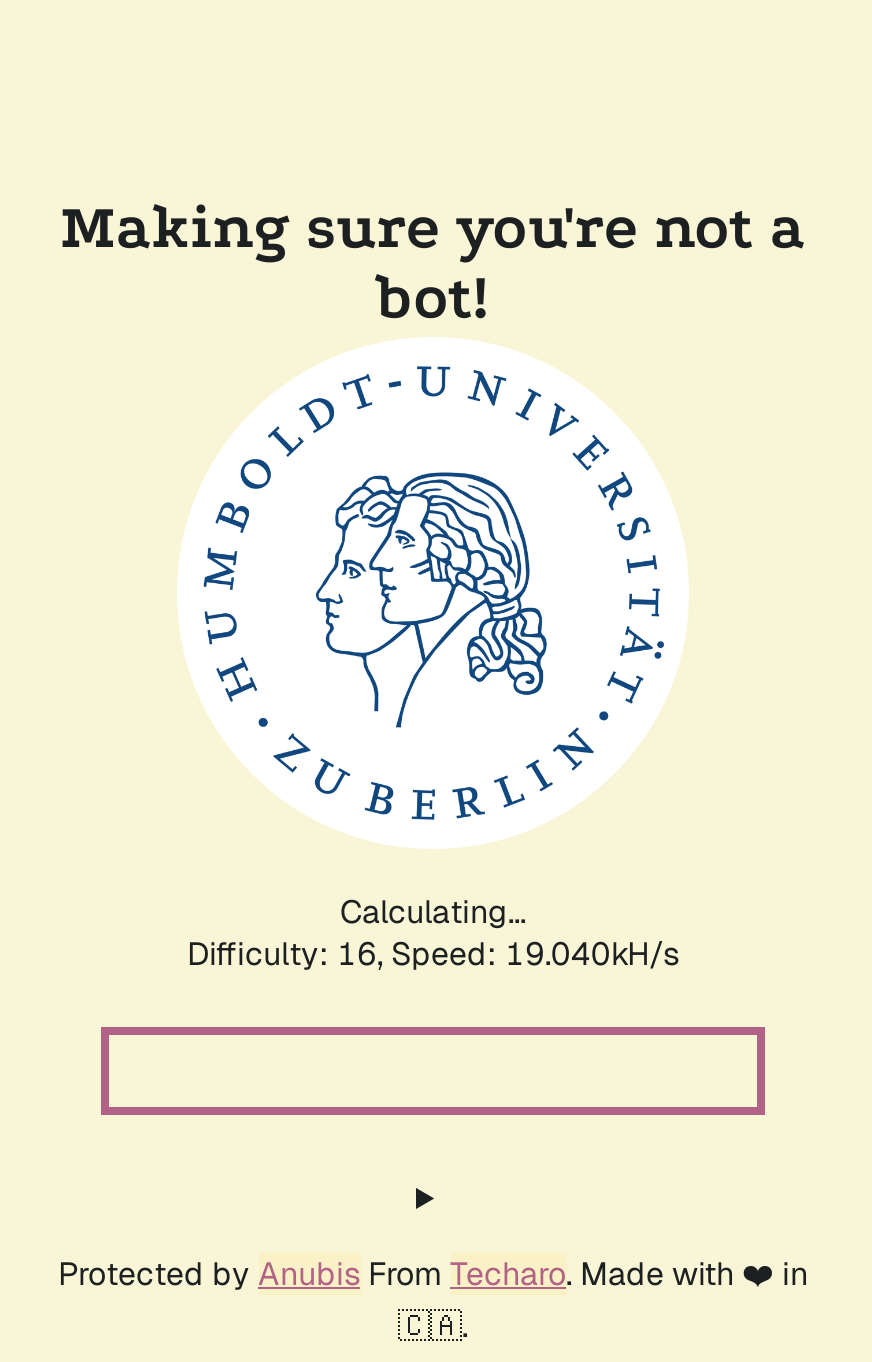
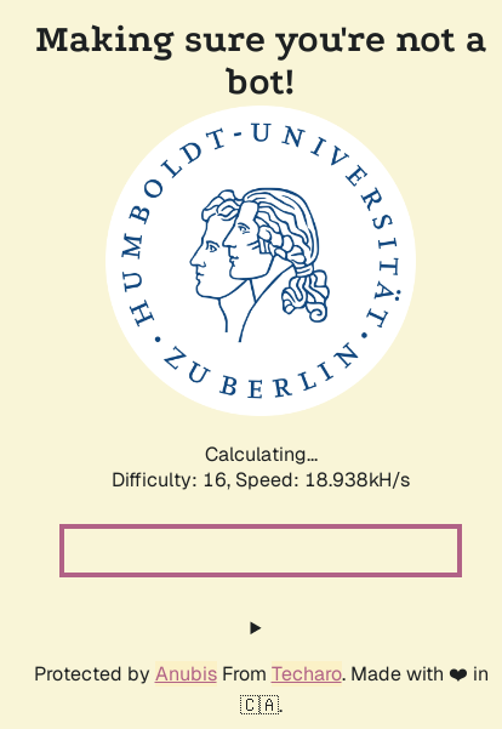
- Difficulty: 16, Speed: 19.040kH/s
+ Difficulty: 16, Speed: 18.938kH/s
